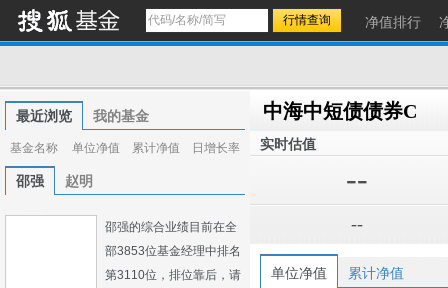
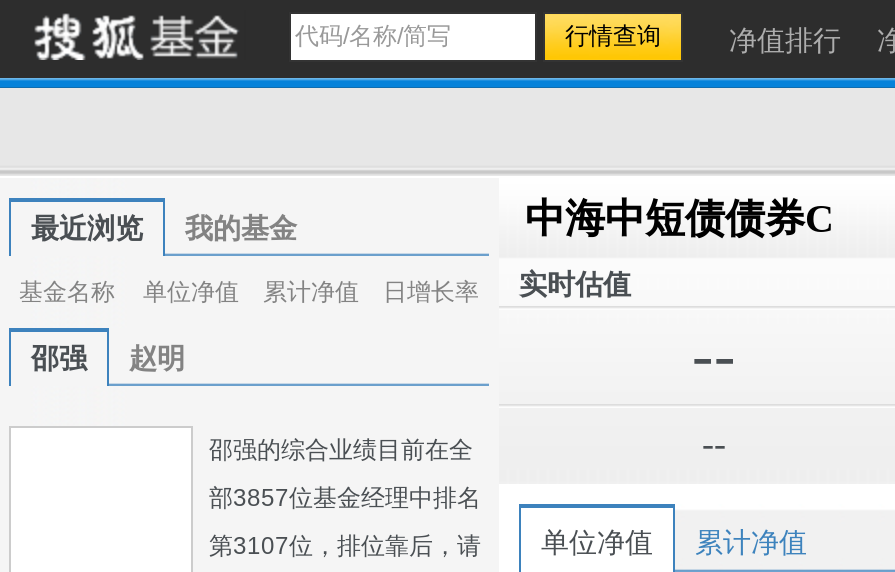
- 部3853位基金经理中排名
+ 部3857位基金经理中排名

- 第3110位，排位靠后，请
+ 第3107位，排位靠后，请
